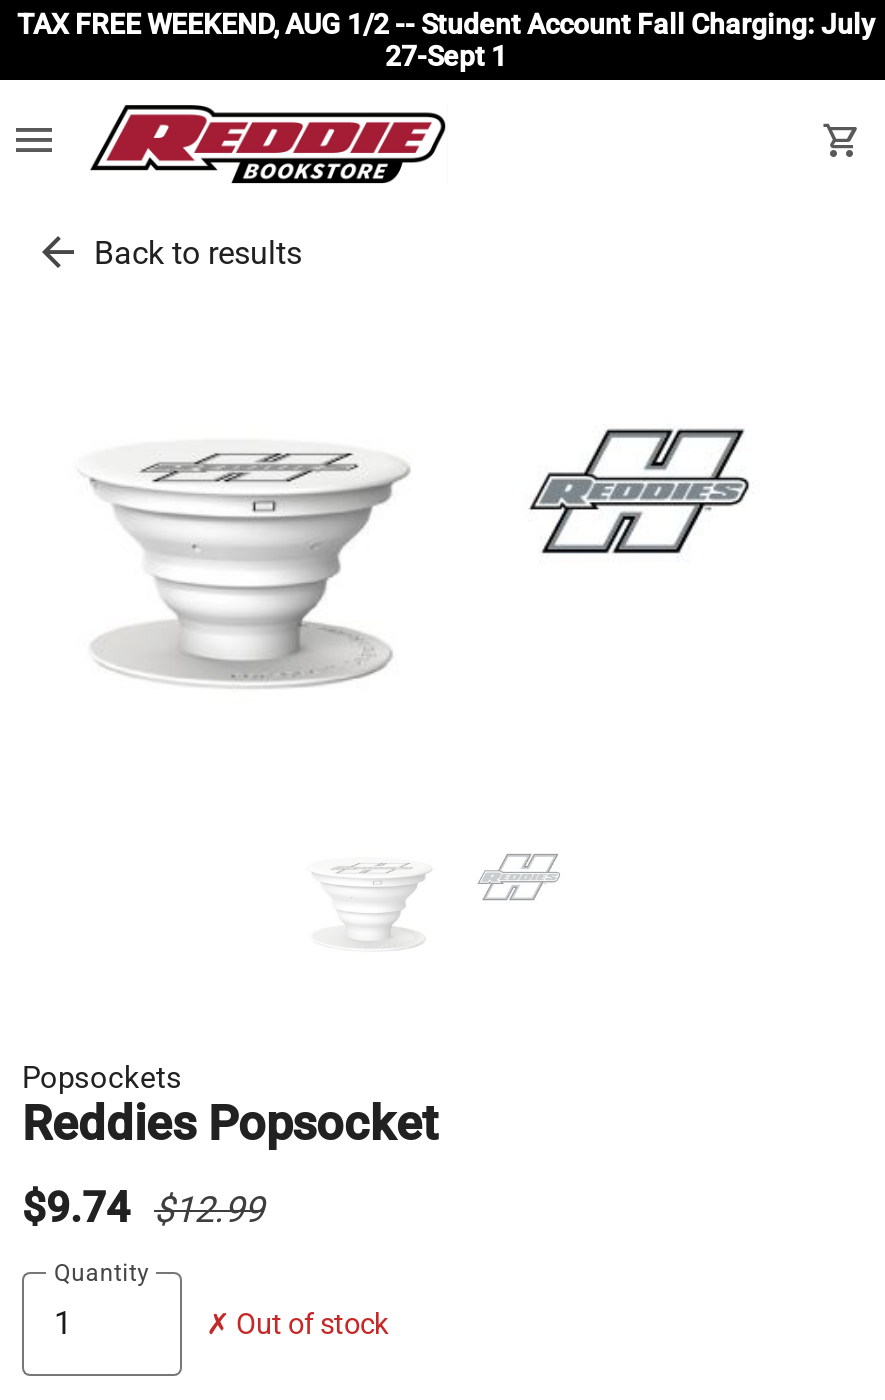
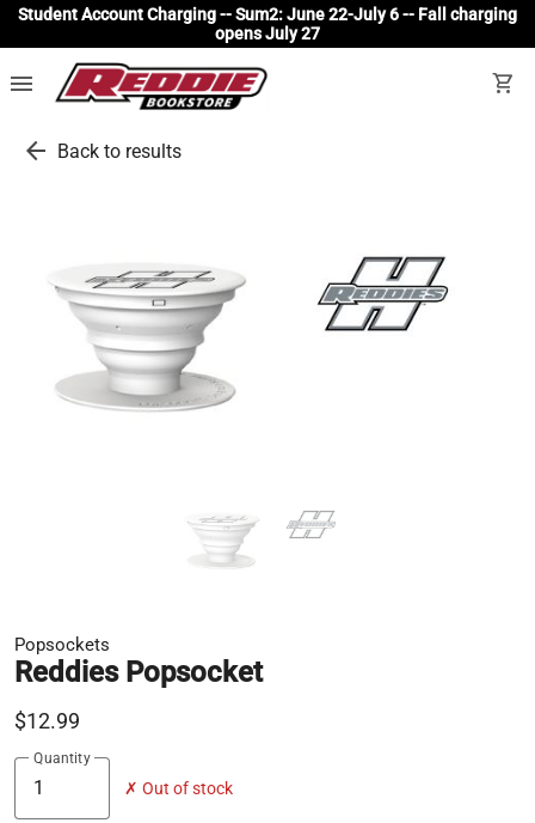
- TAX FREE WEEKEND, AUG 1/2 -- Student Account Fall Charging: July
- 27-Sept 1
+ Student Account Charging -- Sum2: June 22-July 6 -- Fall charging
+ opens July 27

- $9.74 $12.99
+ $12.99
